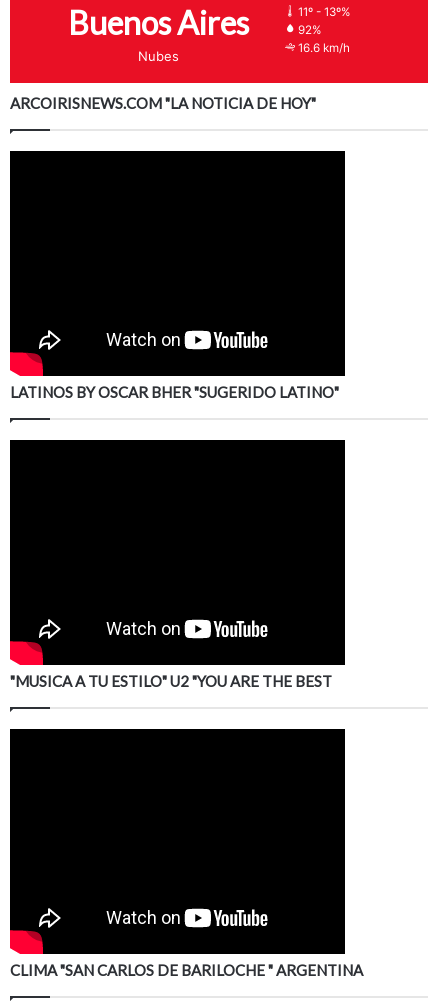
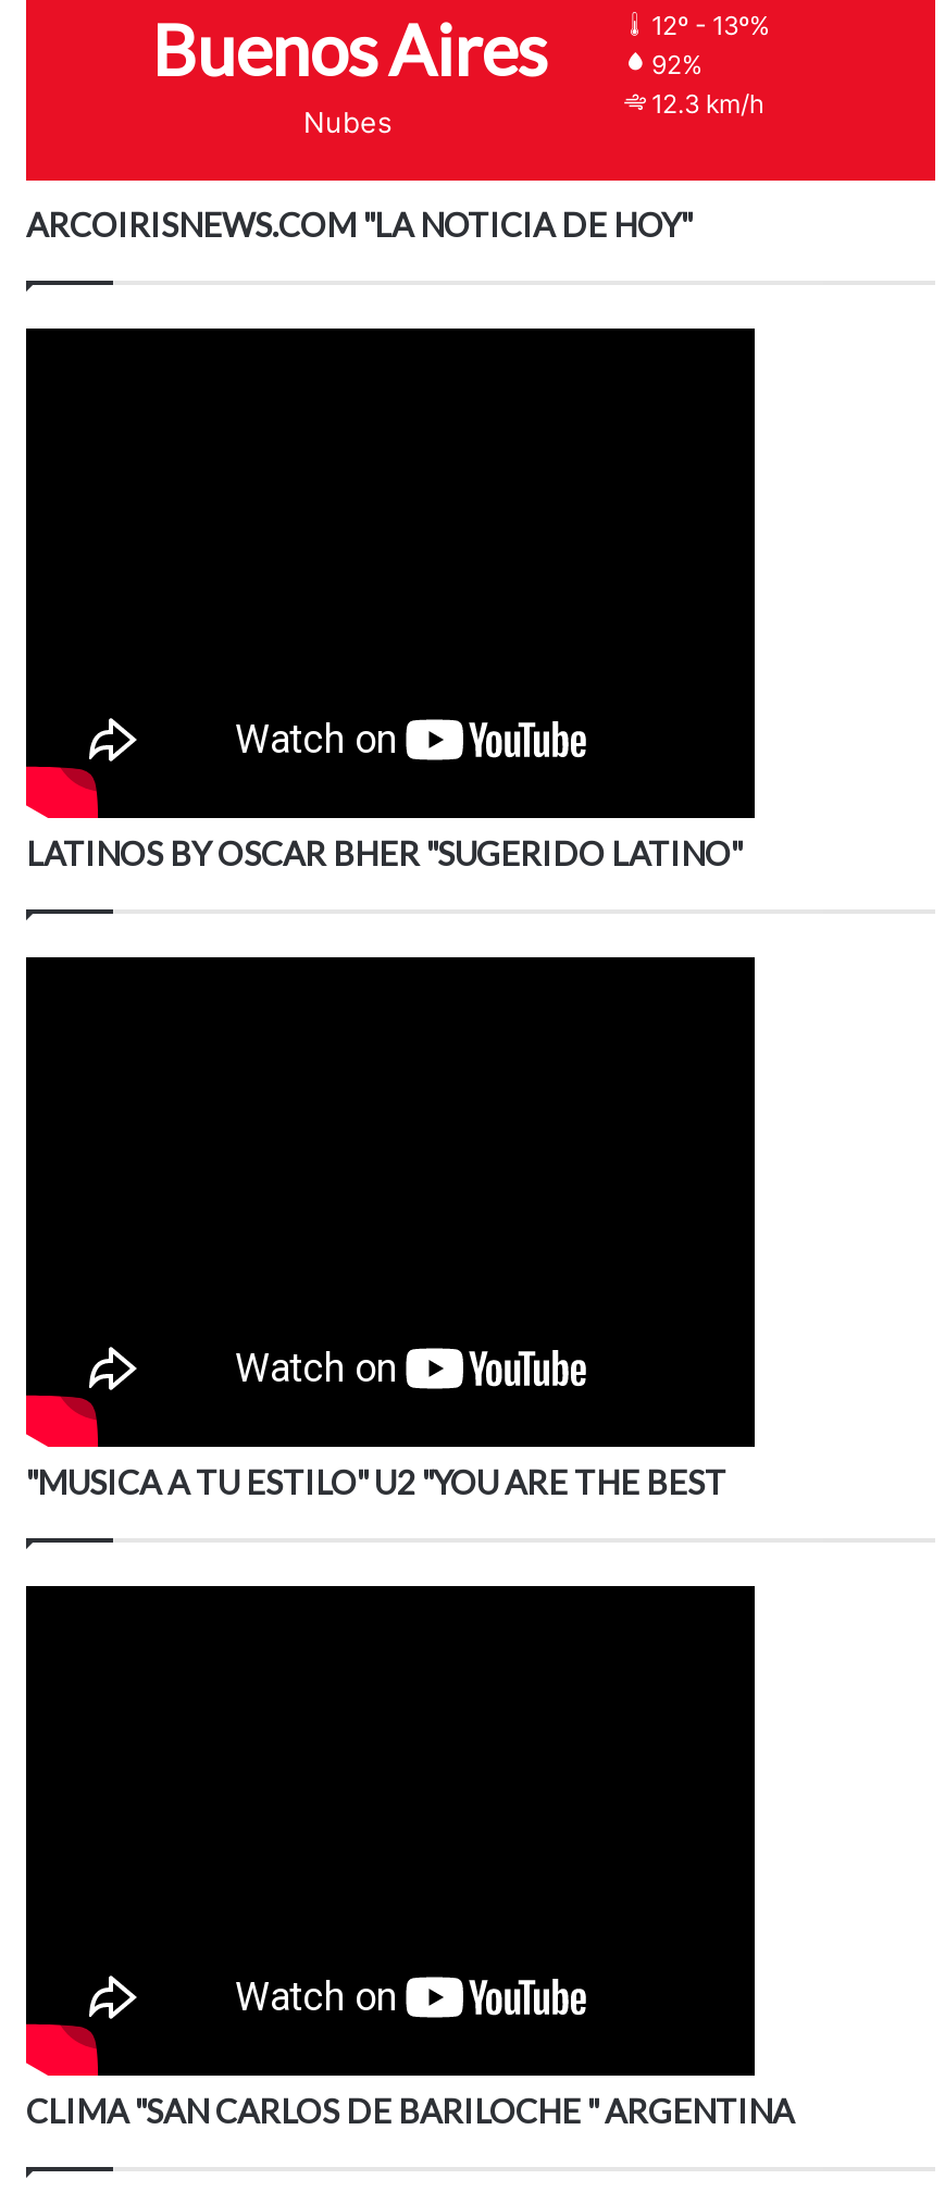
- 11º - 13º%
+ 12º - 13º%

- 16.6 km/h
+ 12.3 km/h
